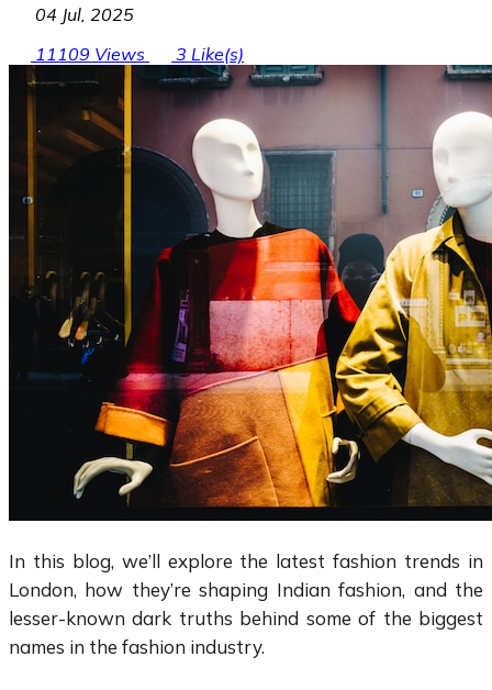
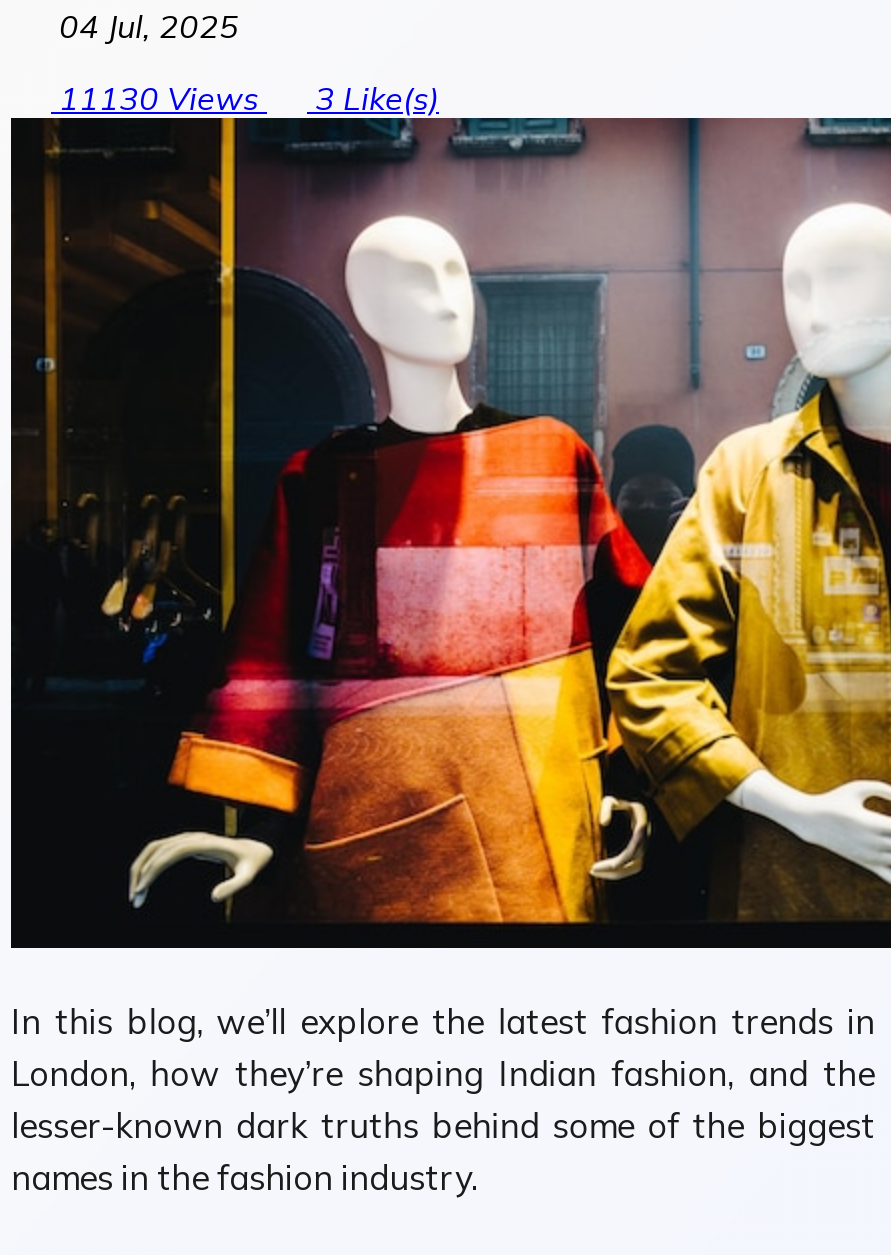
- 11109 Views 3 Like(s)
+ 11130 Views 3 Like(s)
